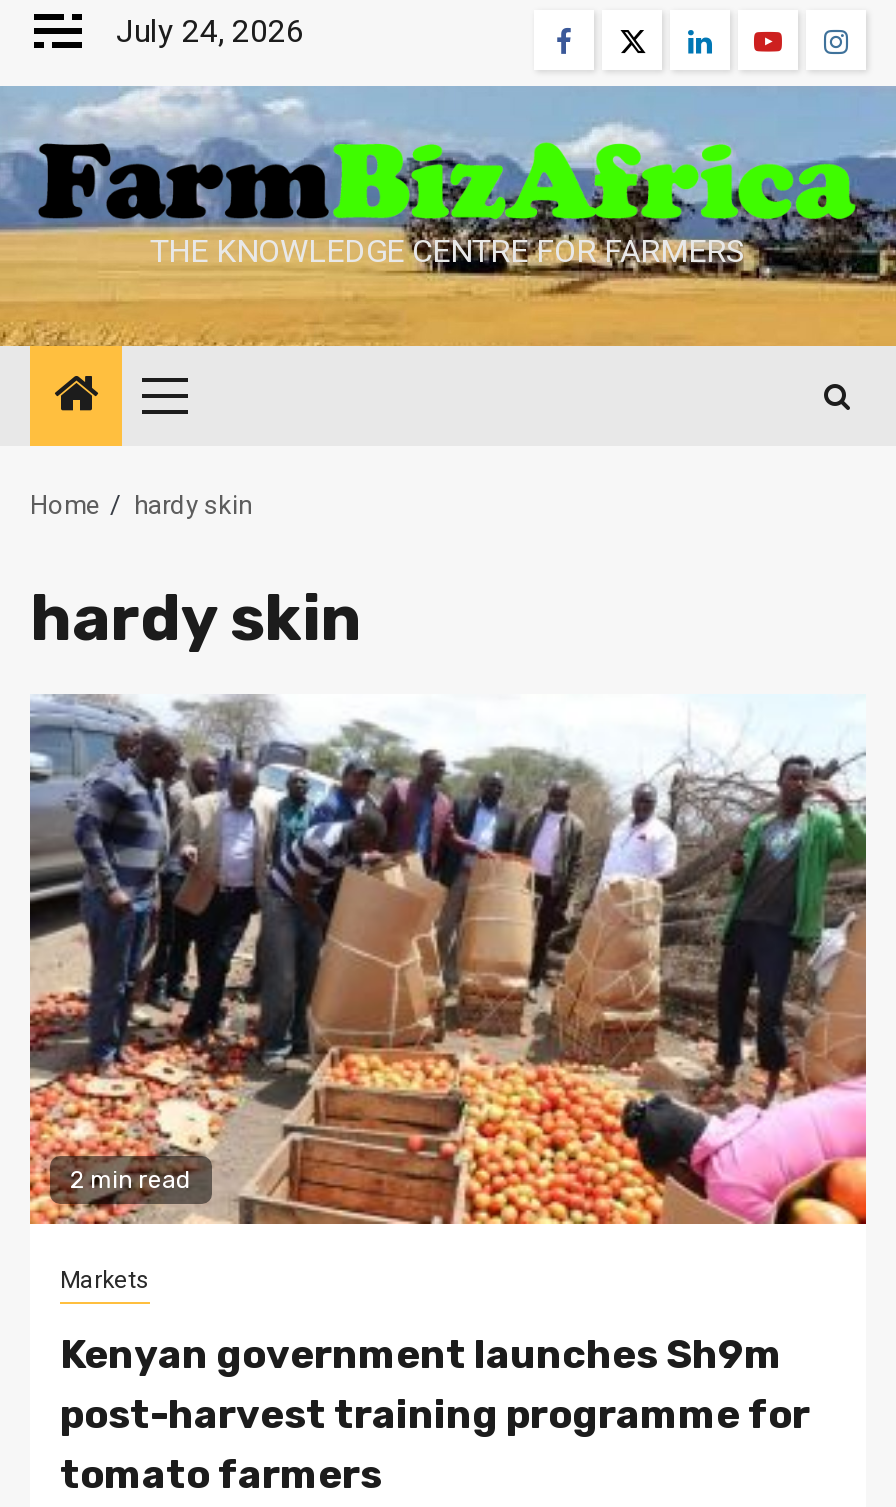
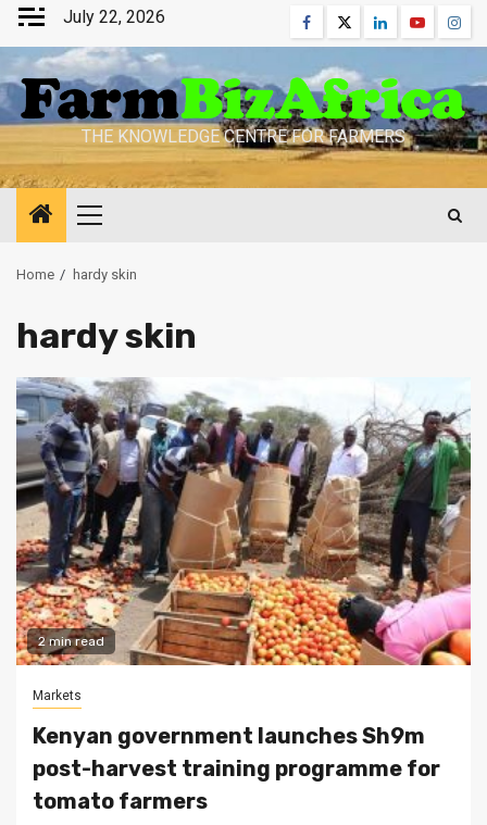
- July 24, 2026
+ July 22, 2026
